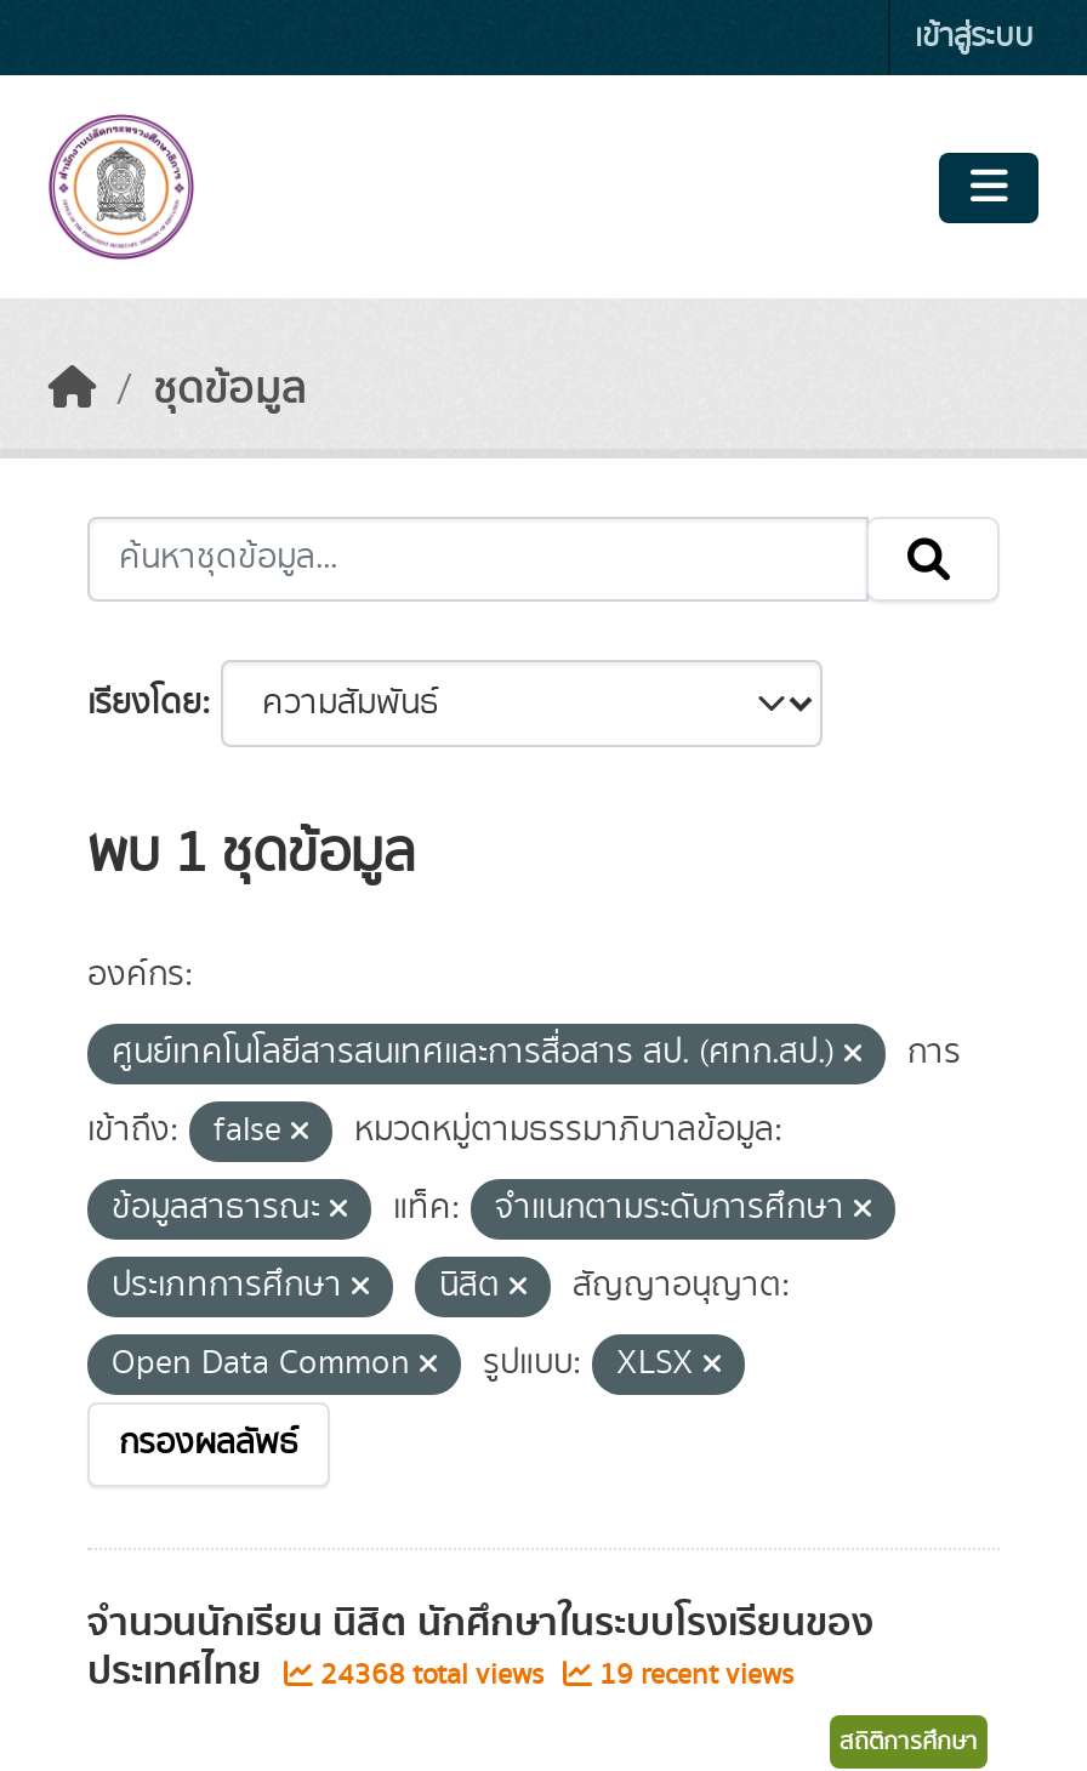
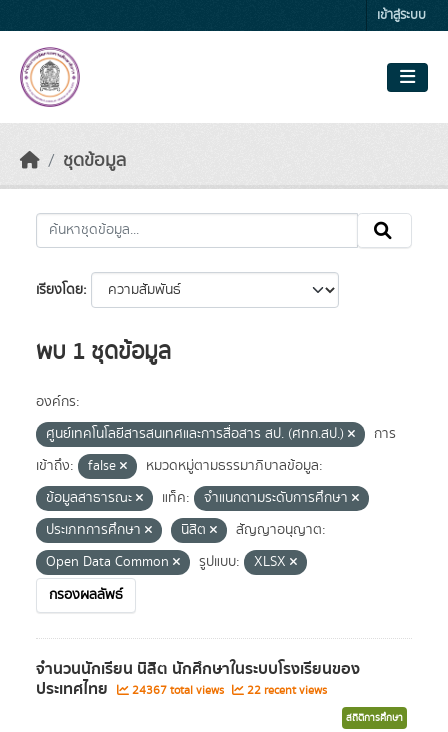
- 24368 total views
+ 24367 total views

- 19 recent views
+ 22 recent views
